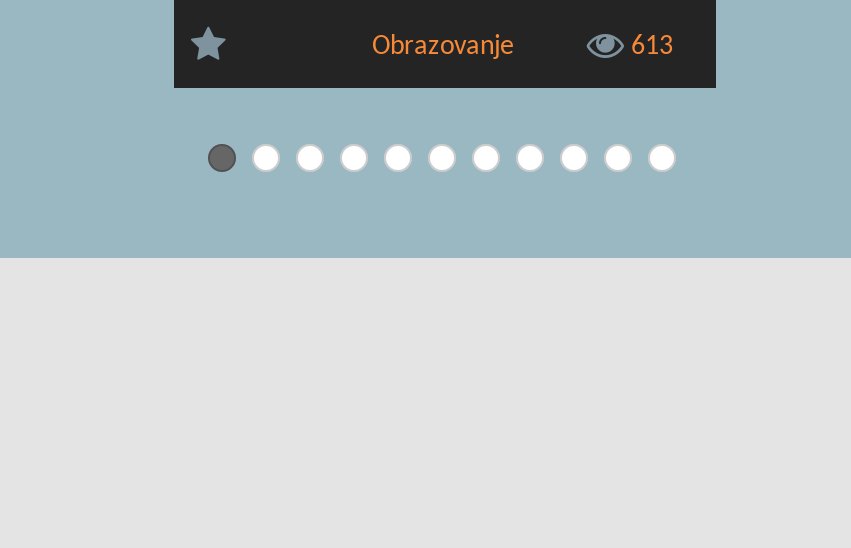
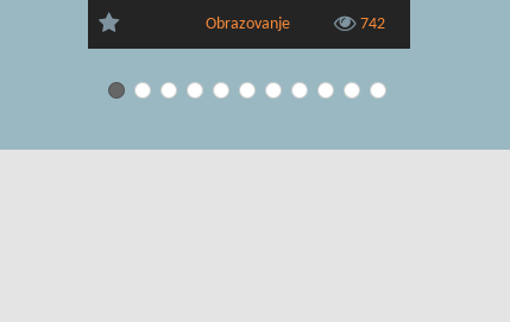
- 613
+ 742
